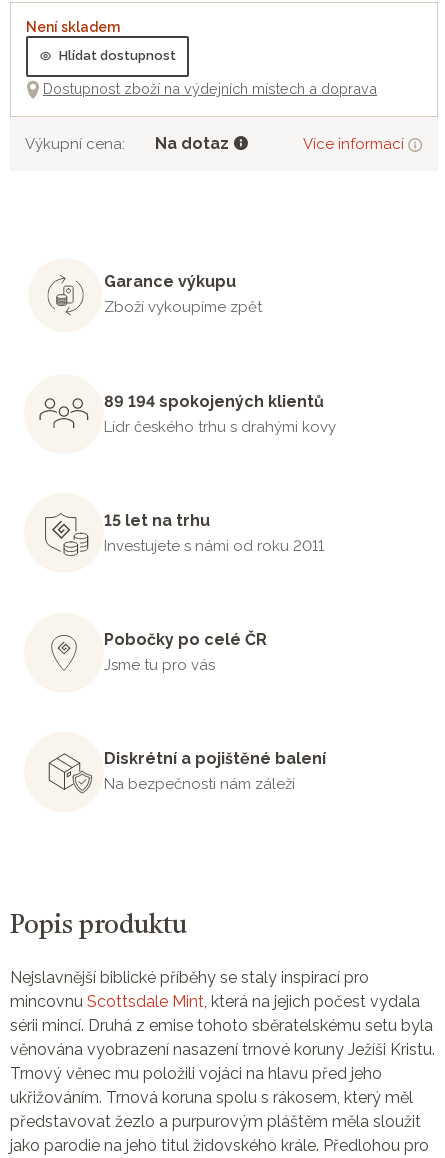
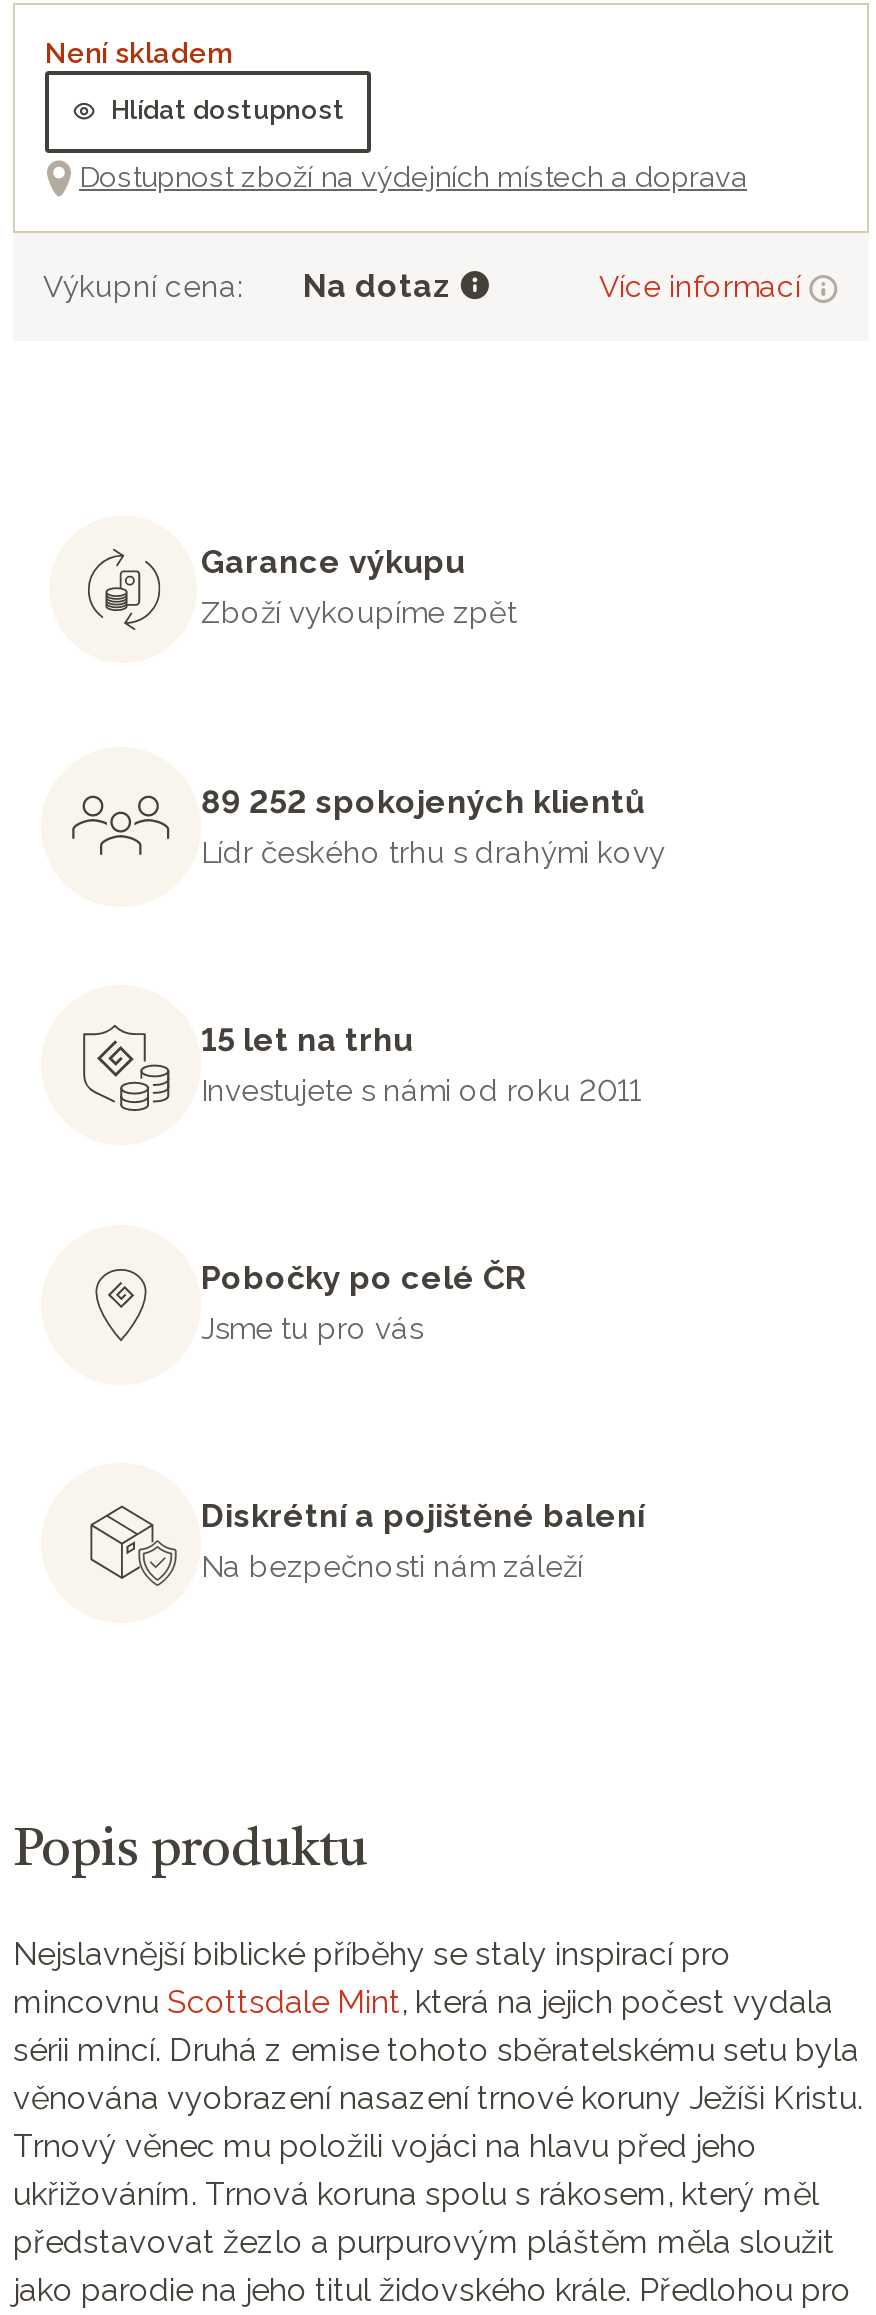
- 89 194 spokojených klientů
+ 89 252 spokojených klientů
